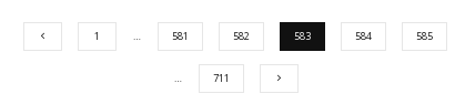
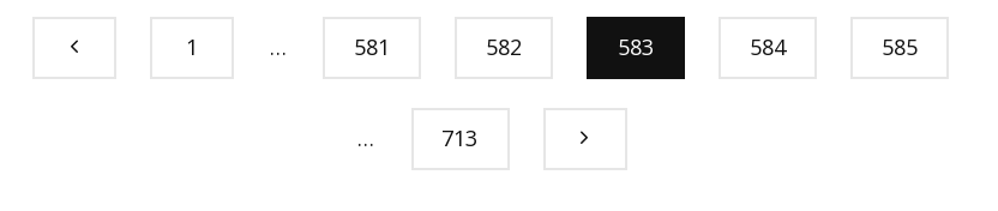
- 711
+ 713
